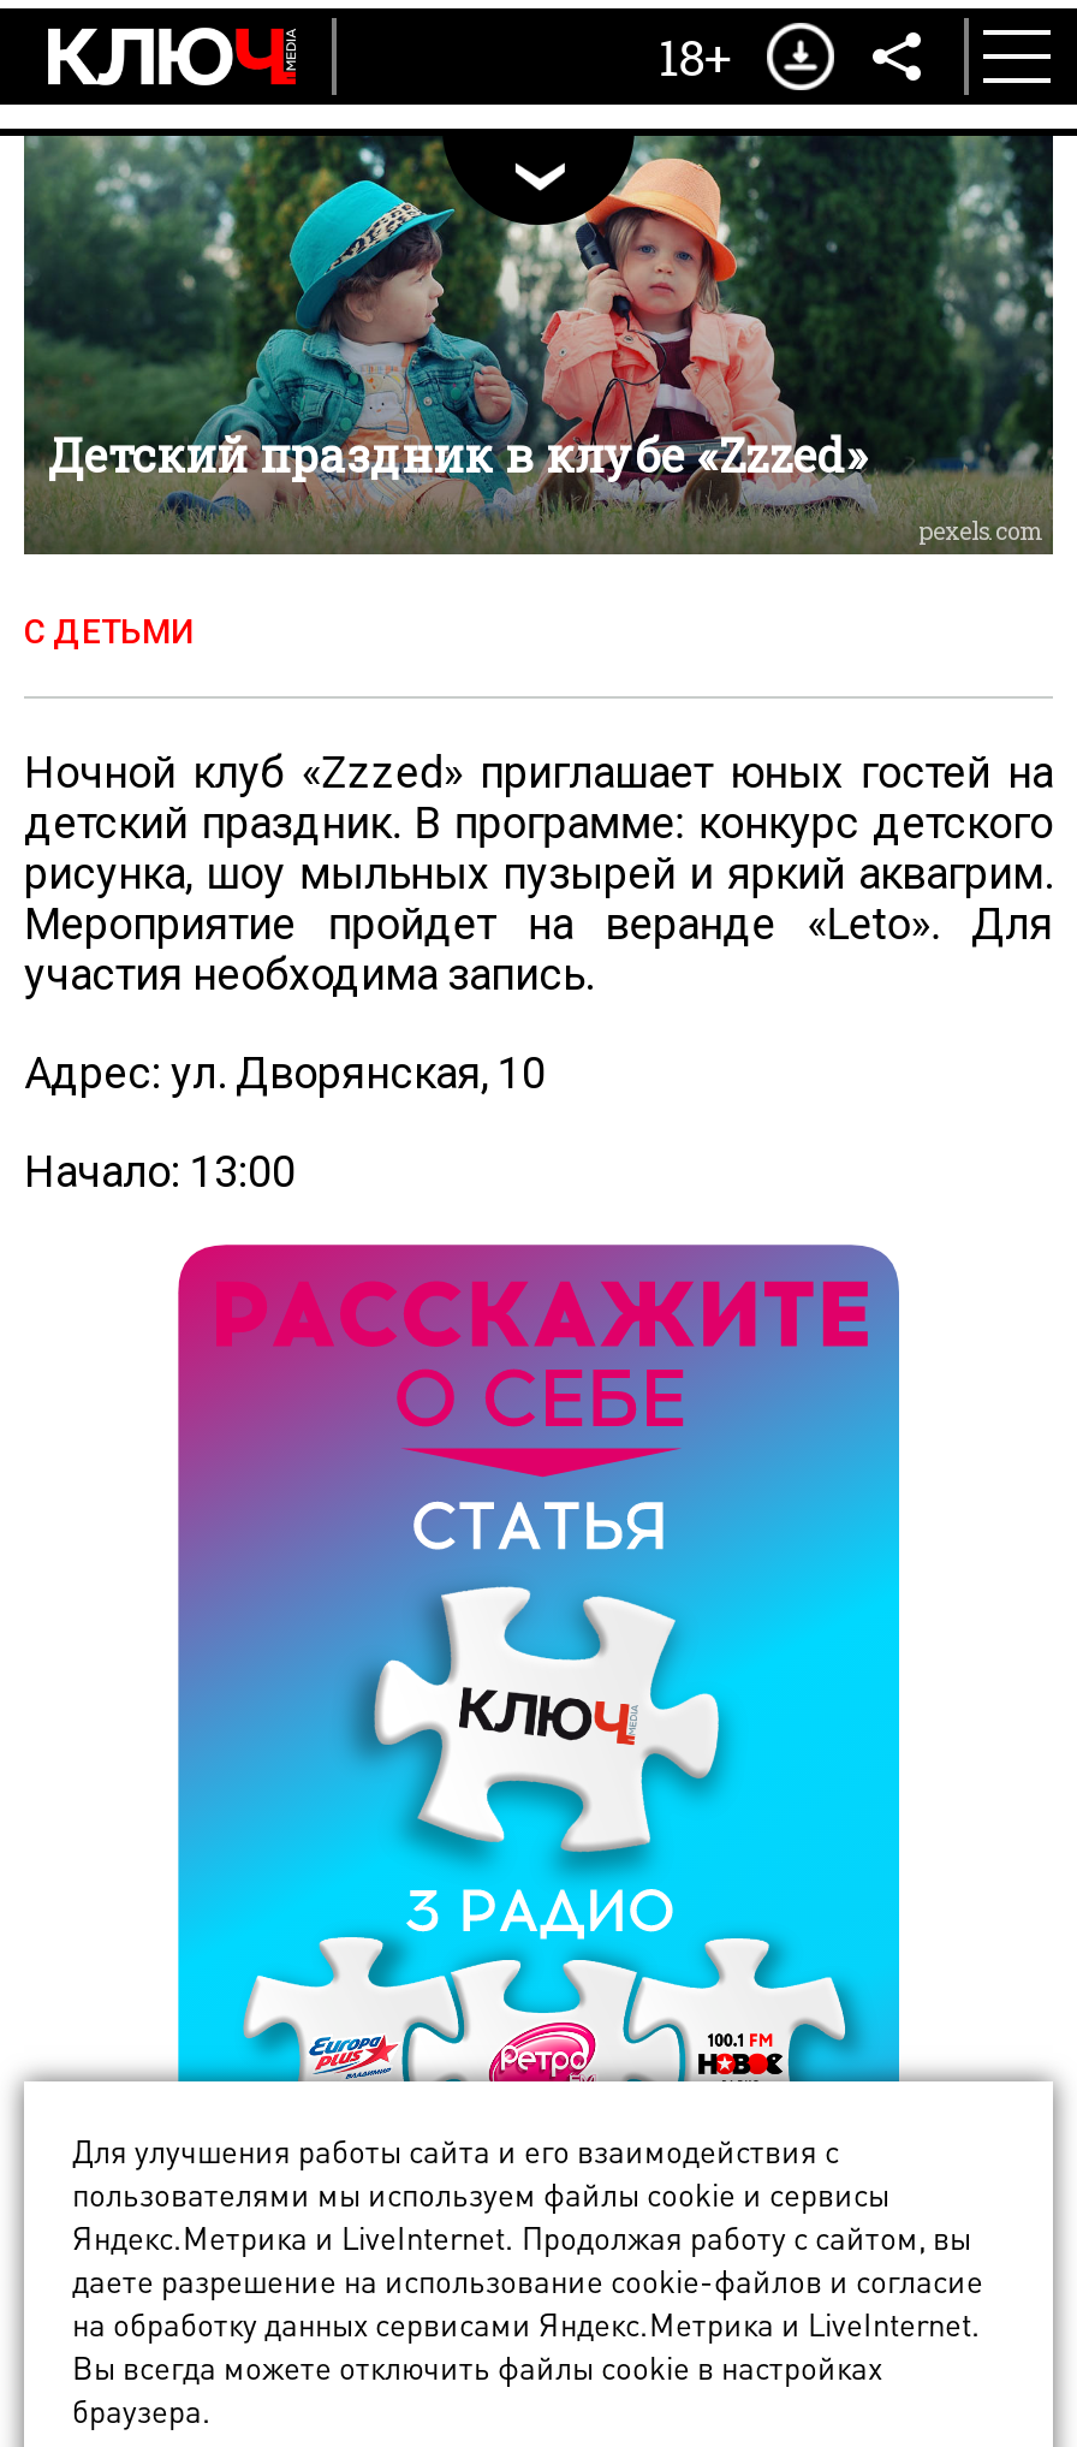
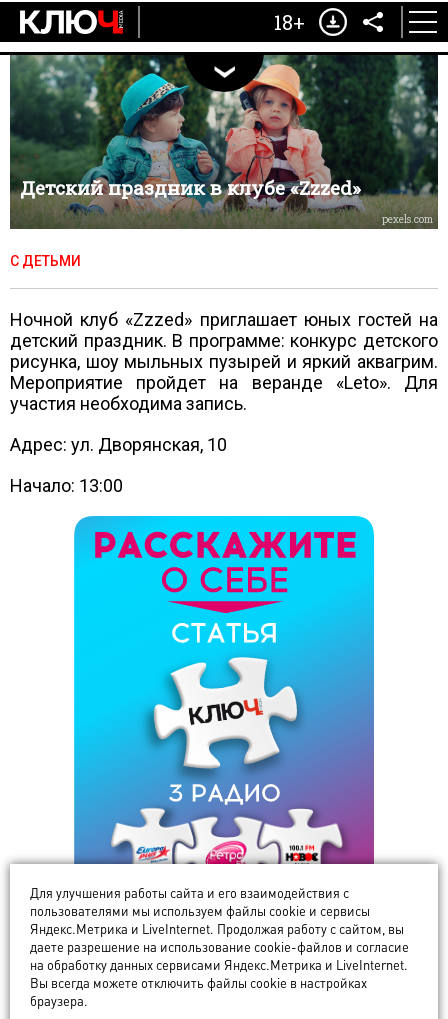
- [image]
+ [image]
